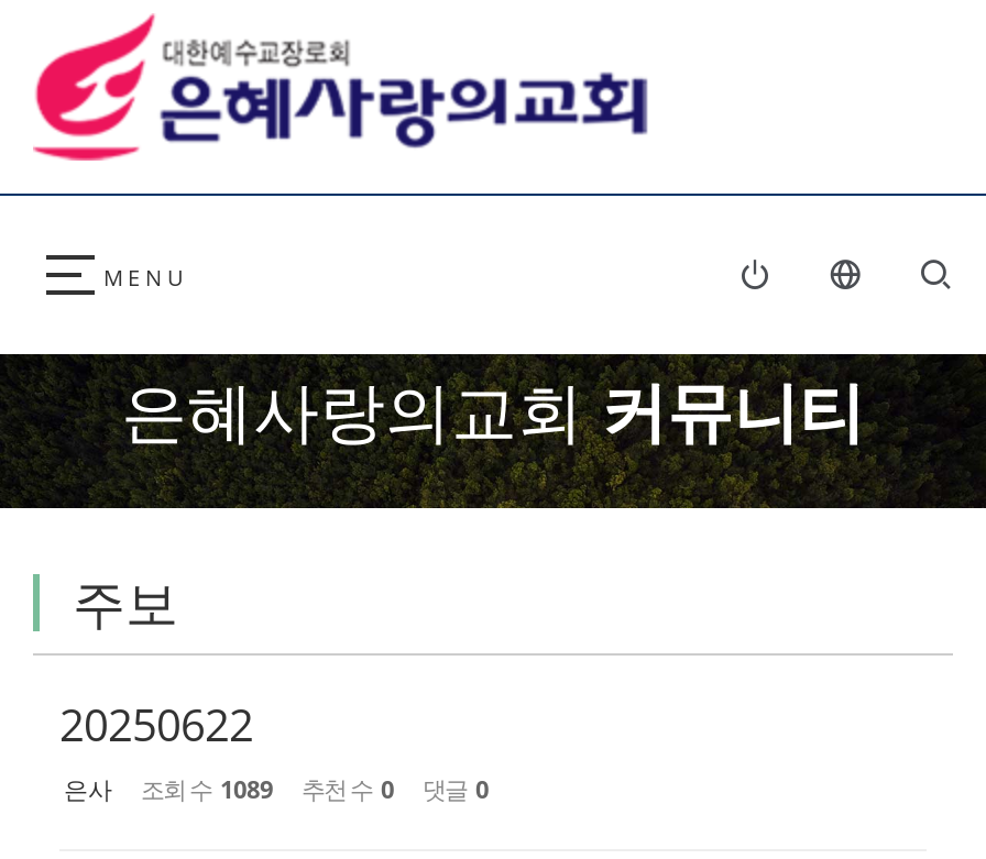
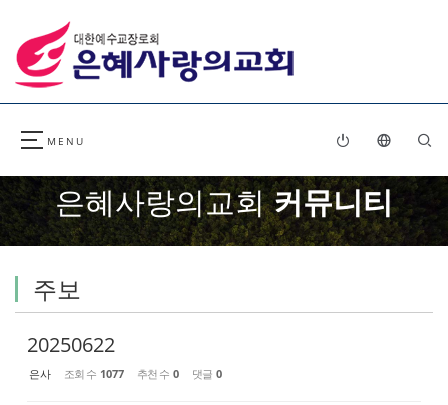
- 은사 조회 수 1089 추천 수 0 댓글 0
+ 은사 조회 수 1077 추천 수 0 댓글 0
